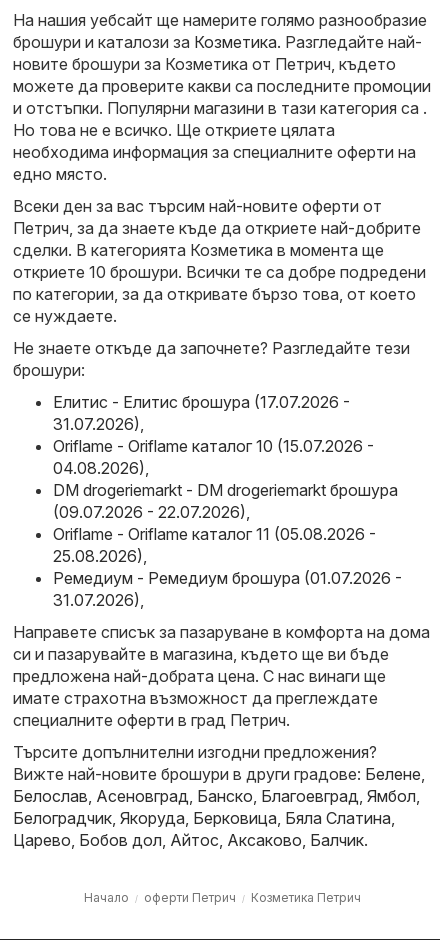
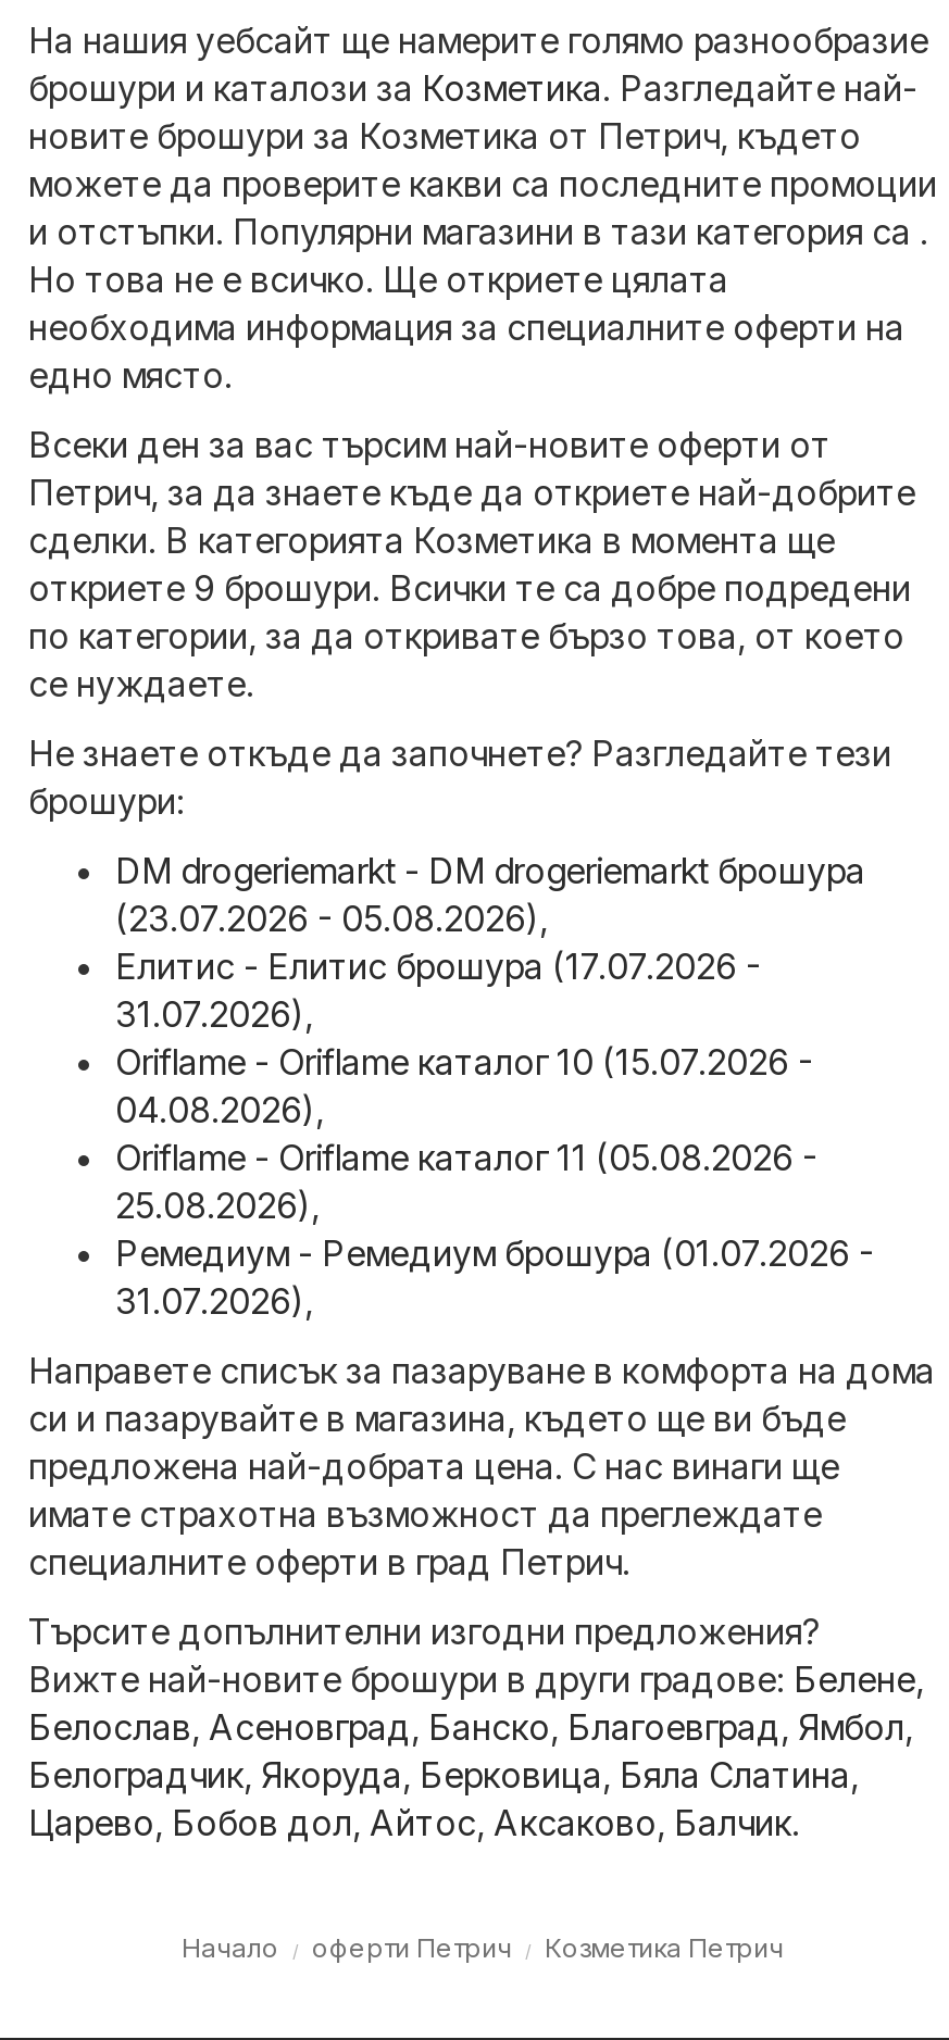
- откриете 10 брошури. Всички те са добре подредени
+ откриете 9 брошури. Всички те са добре подредени

+ (23.07.2026 - 05.08.2026),

moved down: Елитис - Елитис брошура (17.07.2026 - | 31.07.2026), | Oriflame - Oriflame каталог 10 (15.07.2026 - | 04.08.2026),

moved up: DM drogeriemarkt - DM drogeriemarkt брошура

- (09.07.2026 - 22.07.2026),
